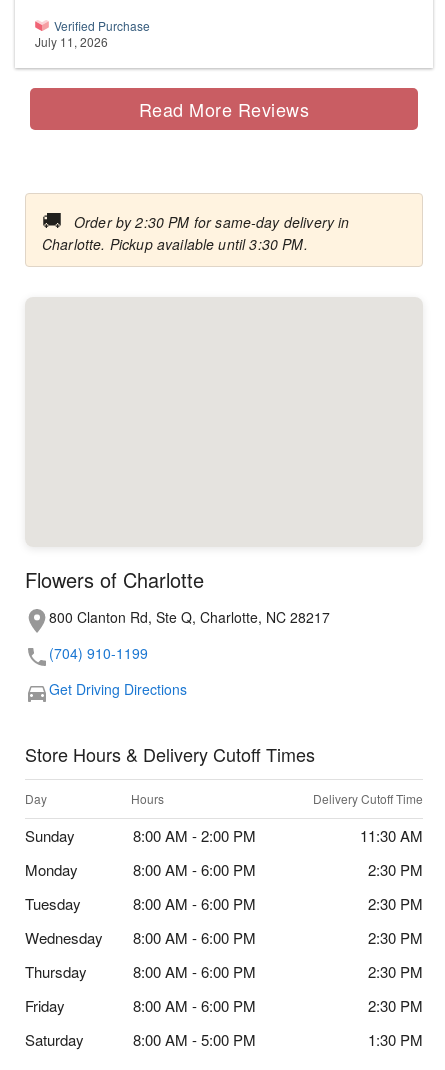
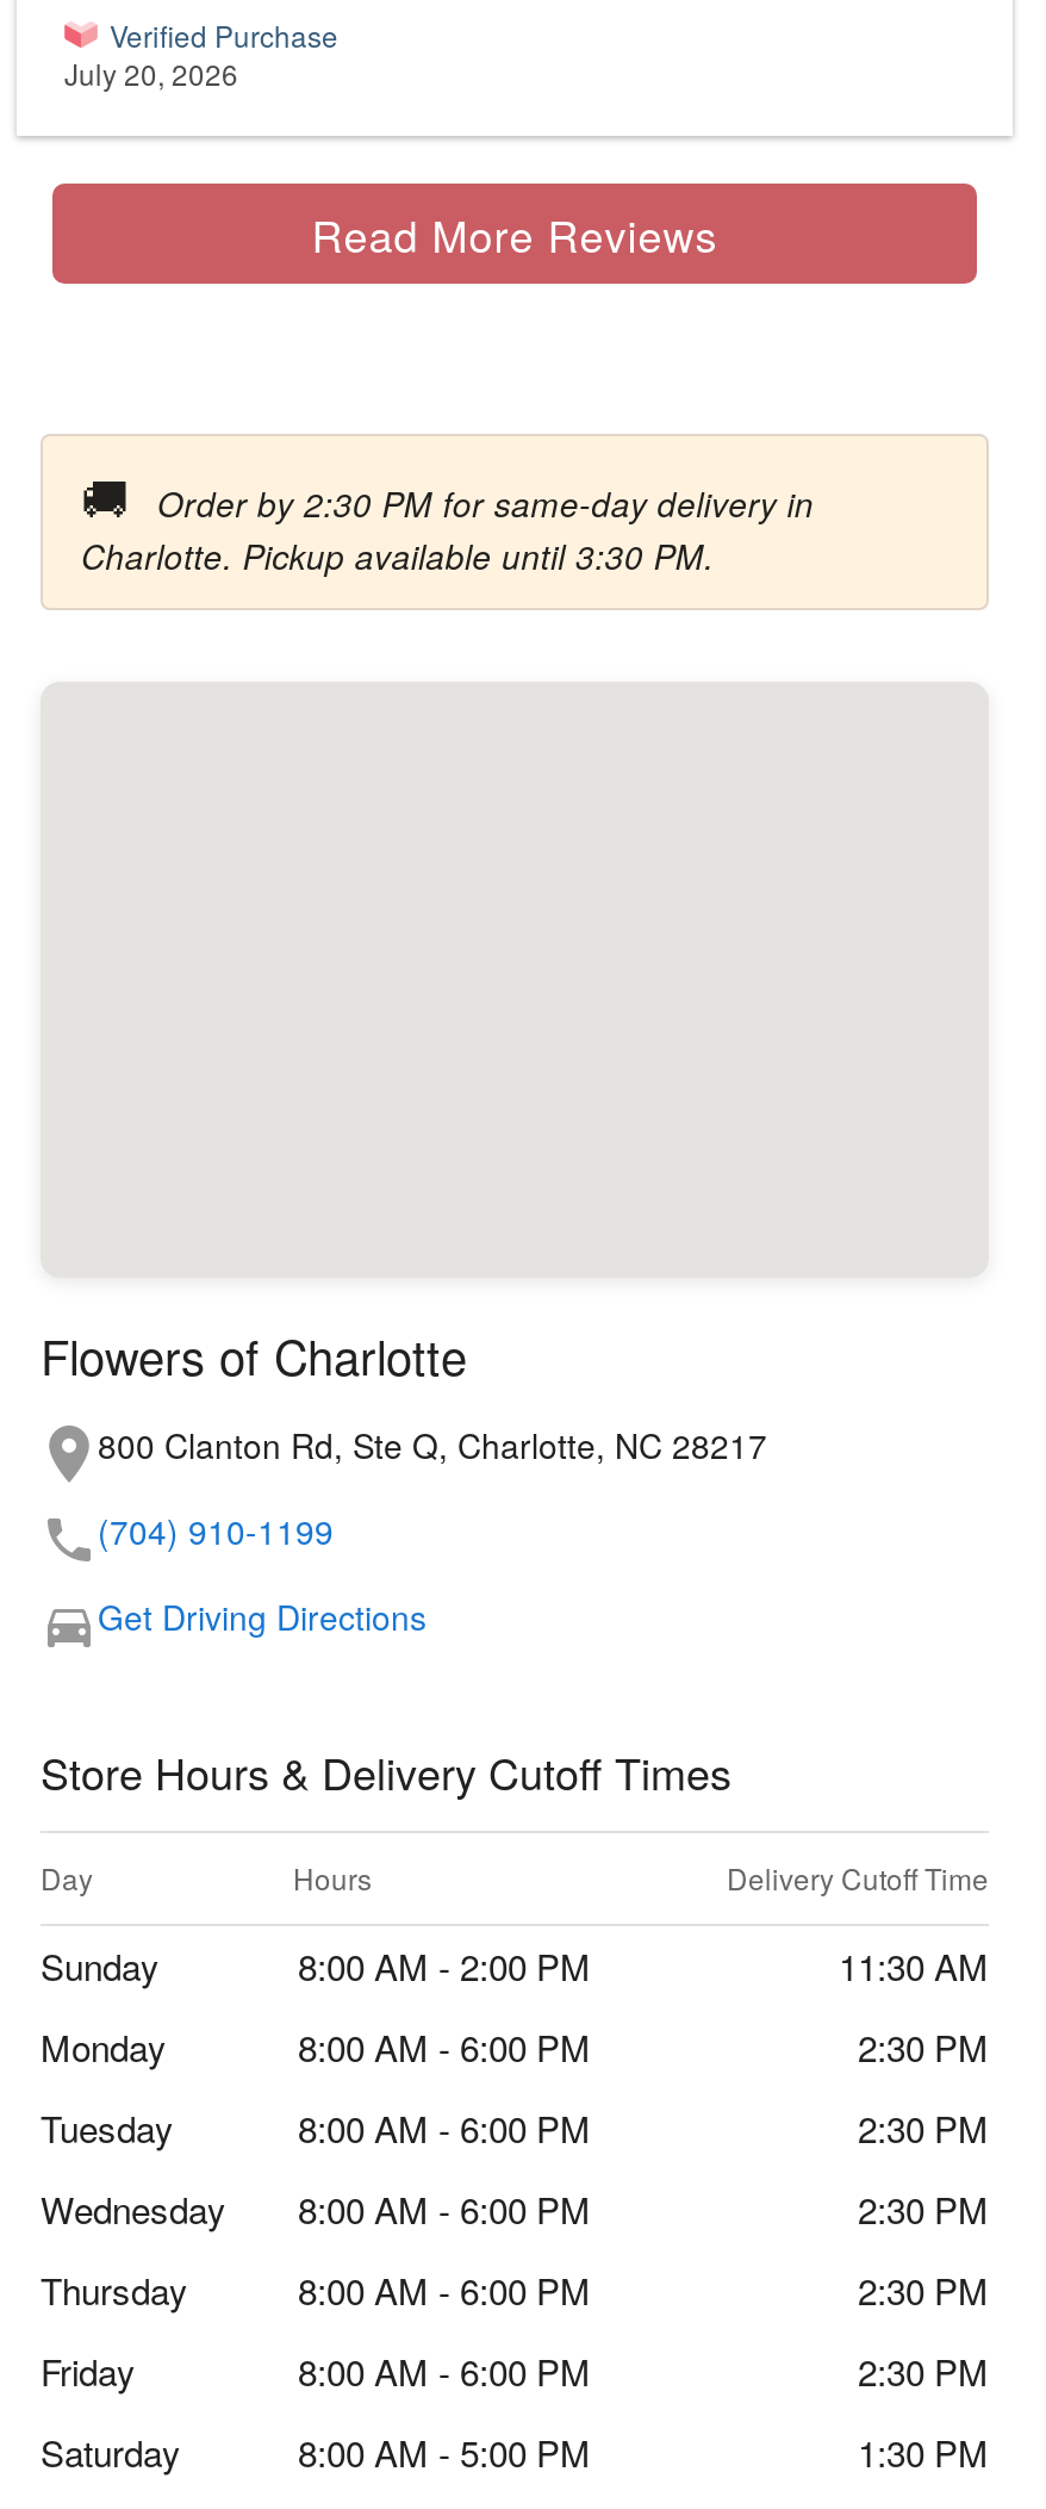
- July 11, 2026
+ July 20, 2026
